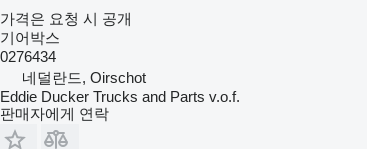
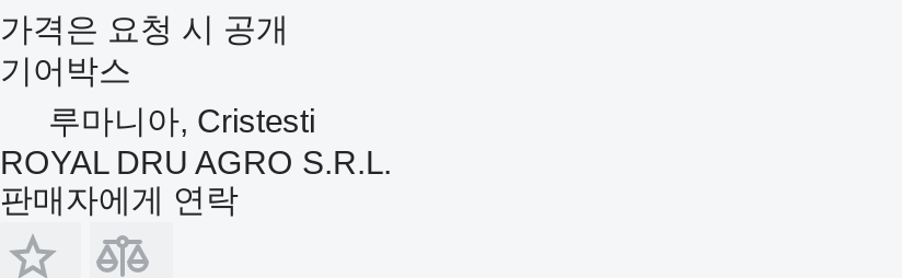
- 0276434
- 네덜란드, Oirschot
- Eddie Ducker Trucks and Parts v.o.f.
+ 루마니아, Cristesti
+ ROYAL DRU AGRO S.R.L.
